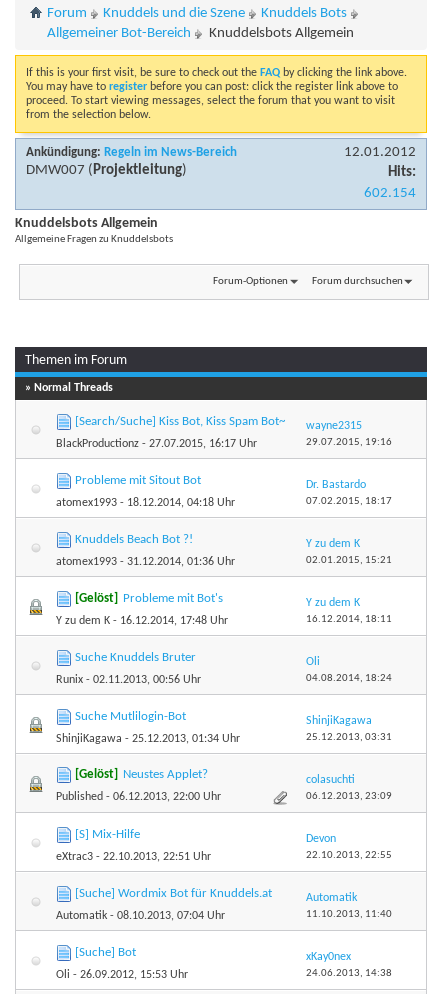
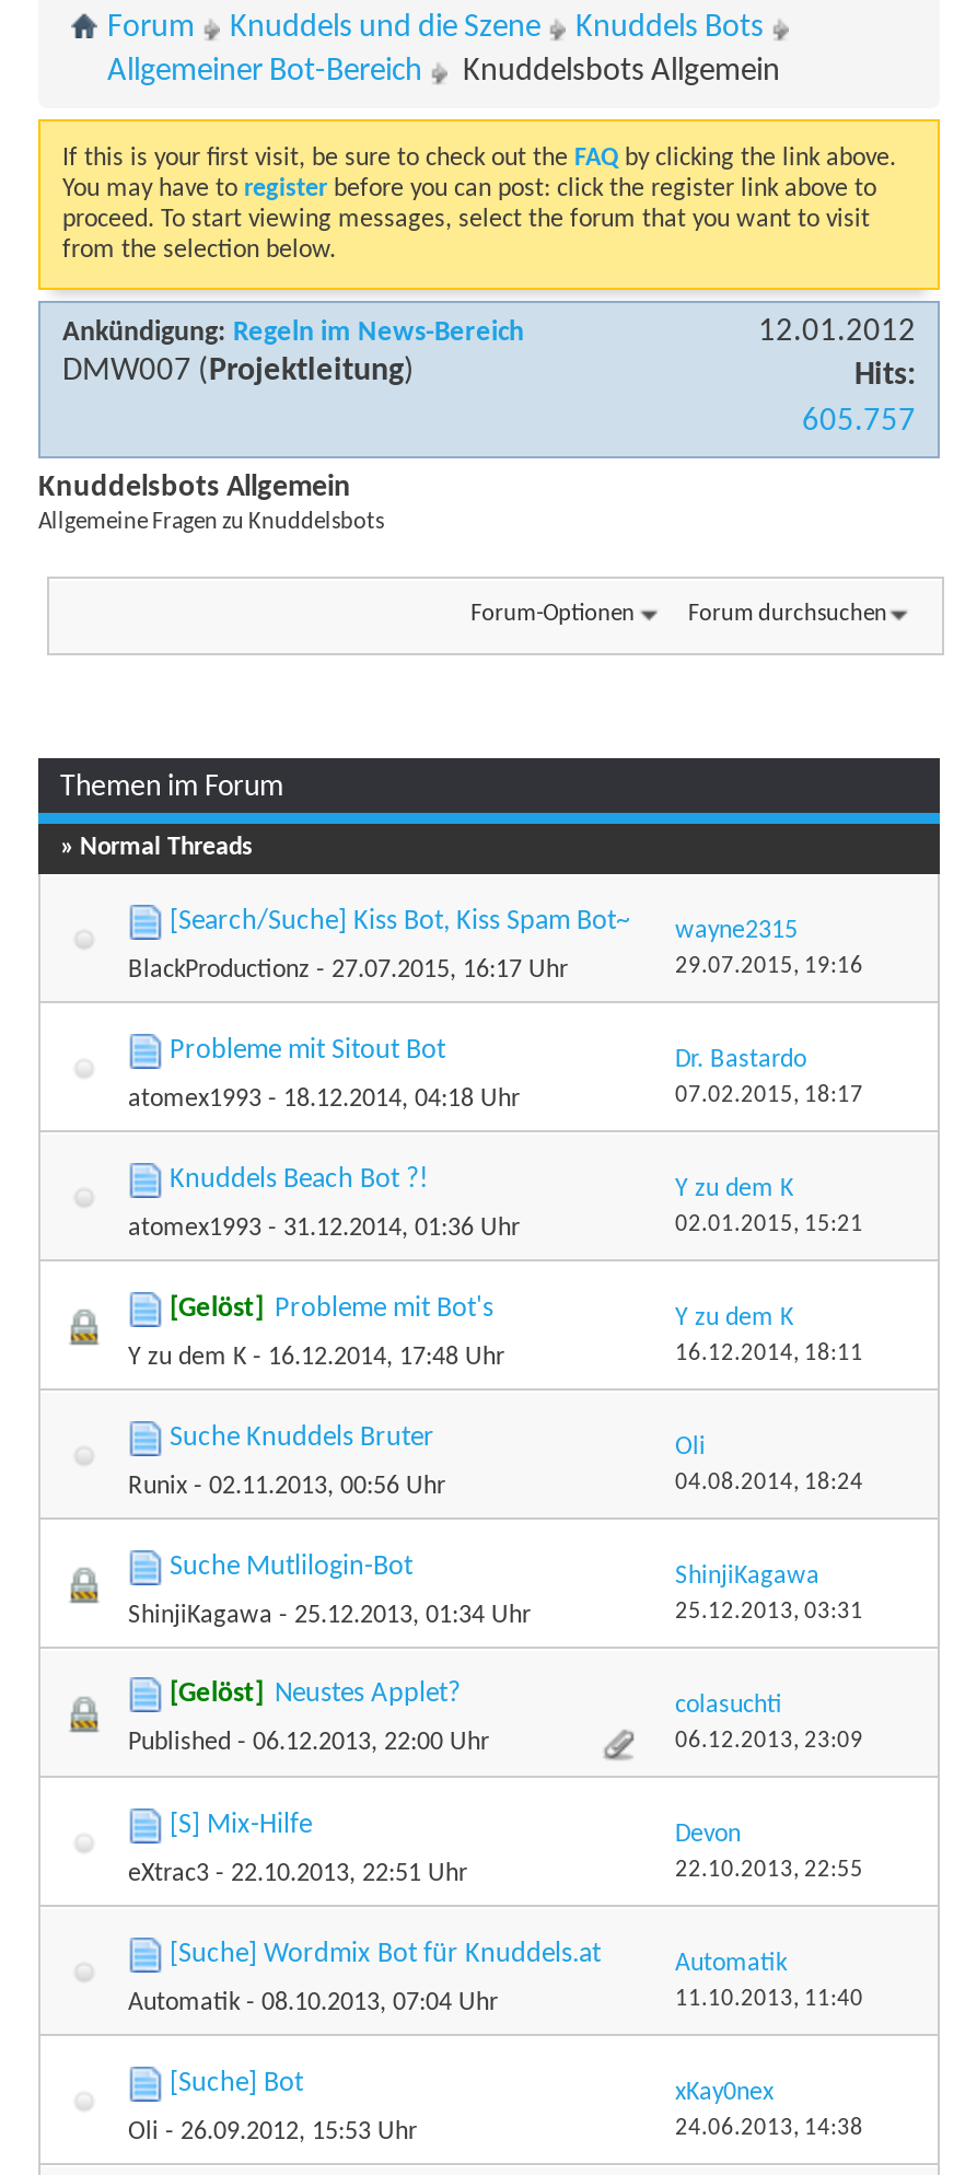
- 602.154
+ 605.757
